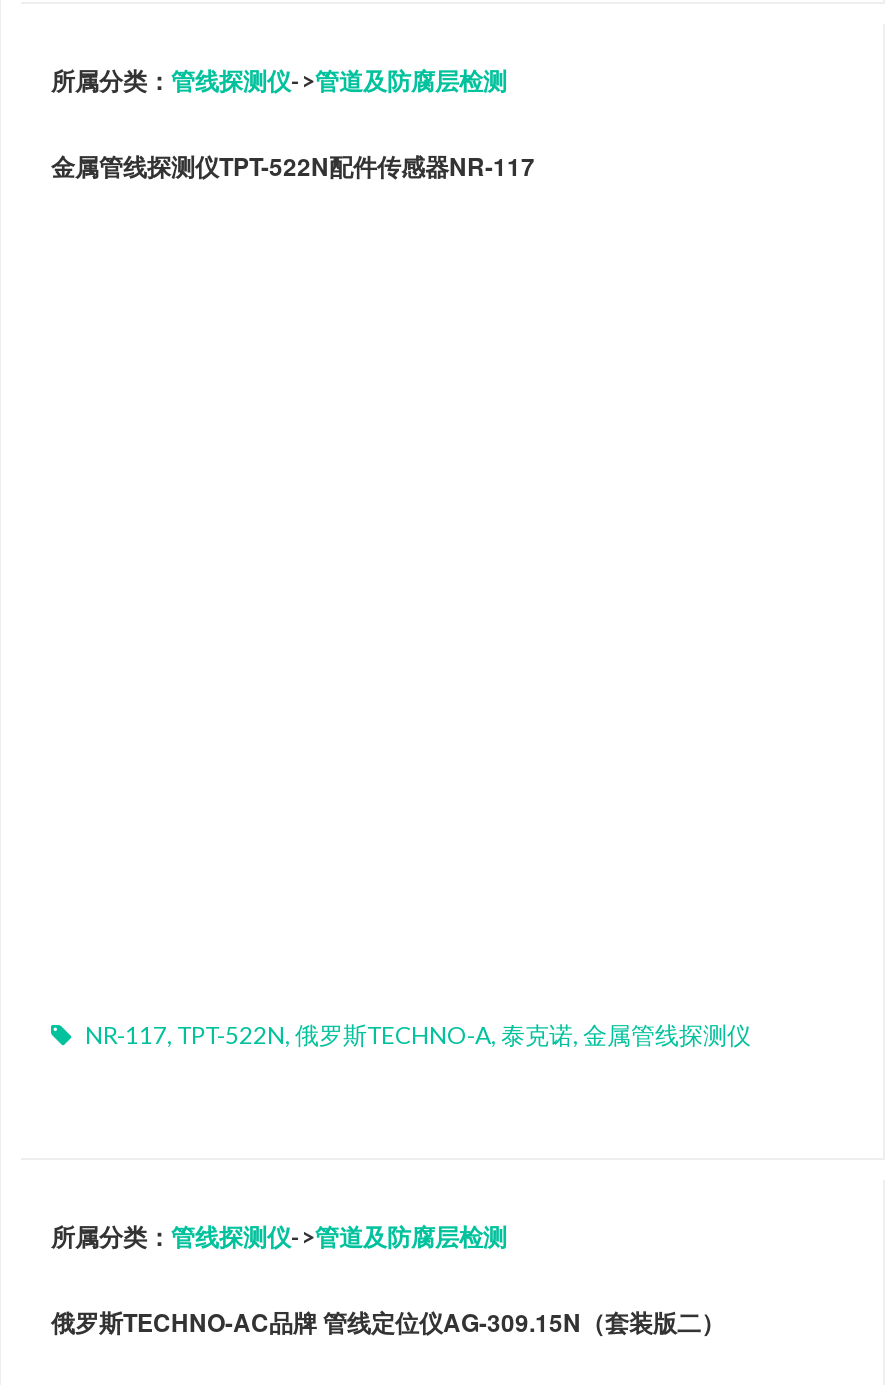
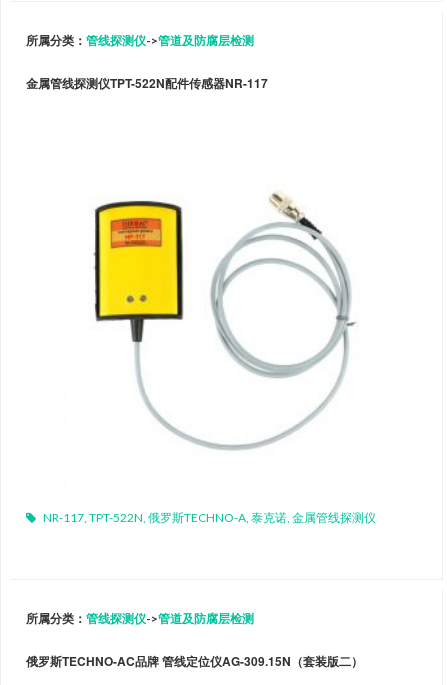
+ [image]
